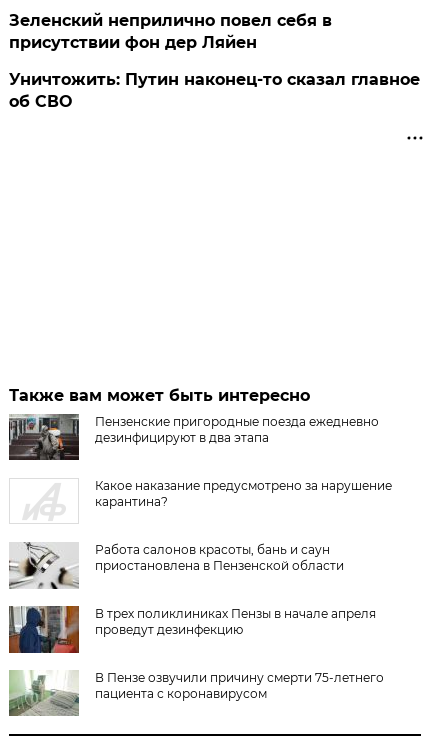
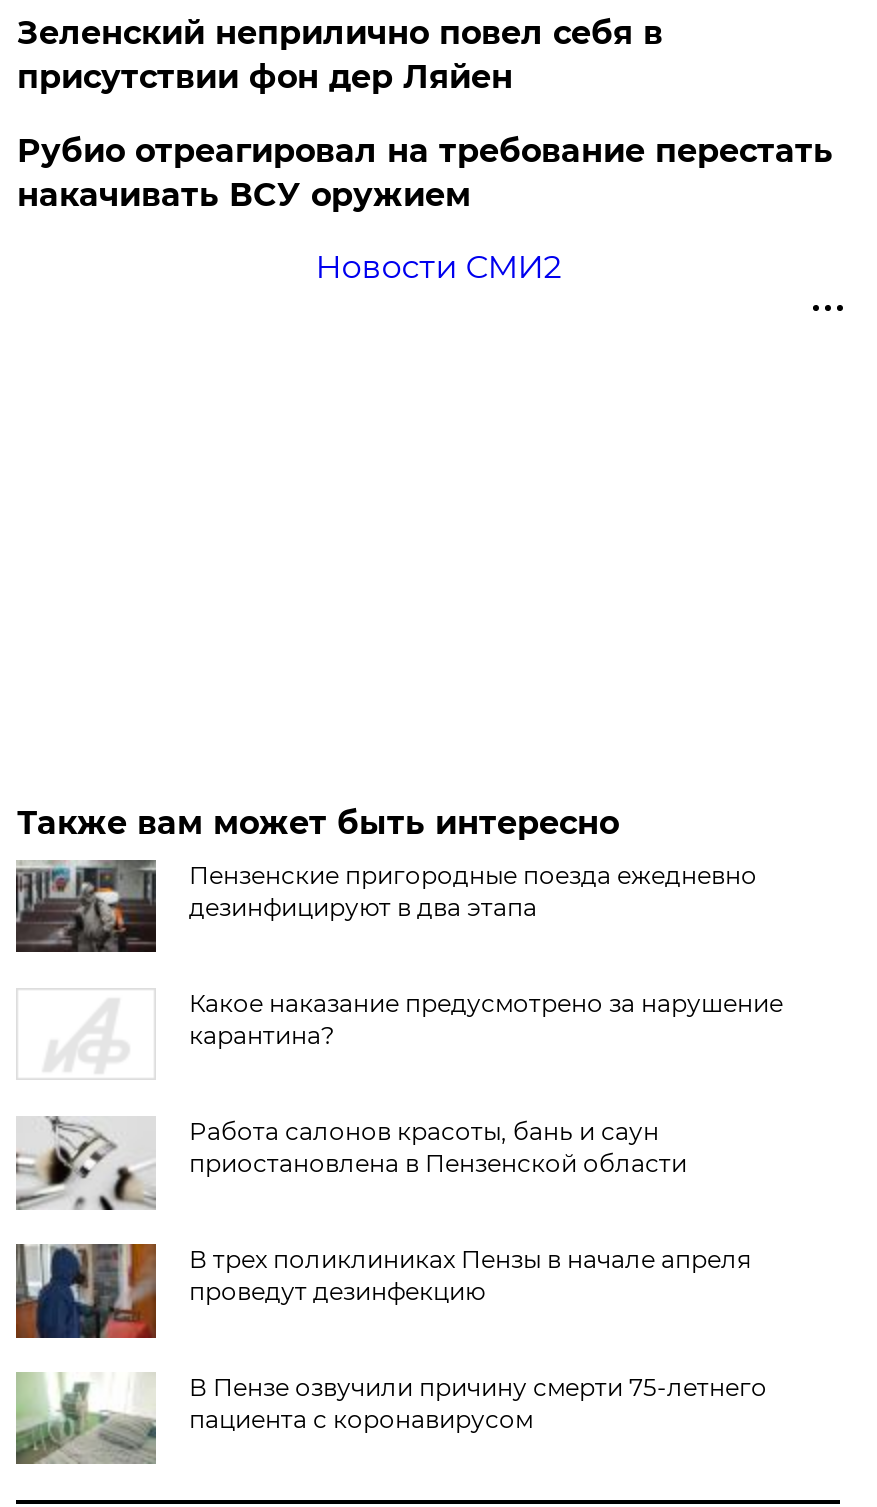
- Уничтожить: Путин наконец-то сказал главное
- об СВО
+ Рубио отреагировал на требование перестать
+ накачивать ВСУ оружием
+ Новости СМИ2
